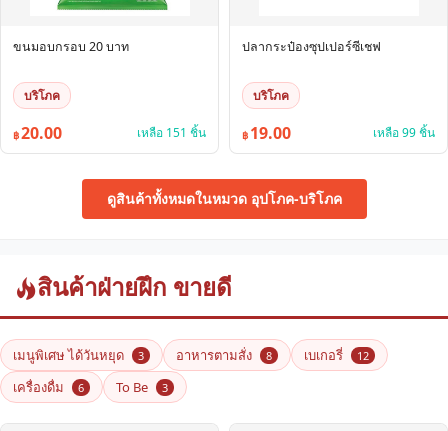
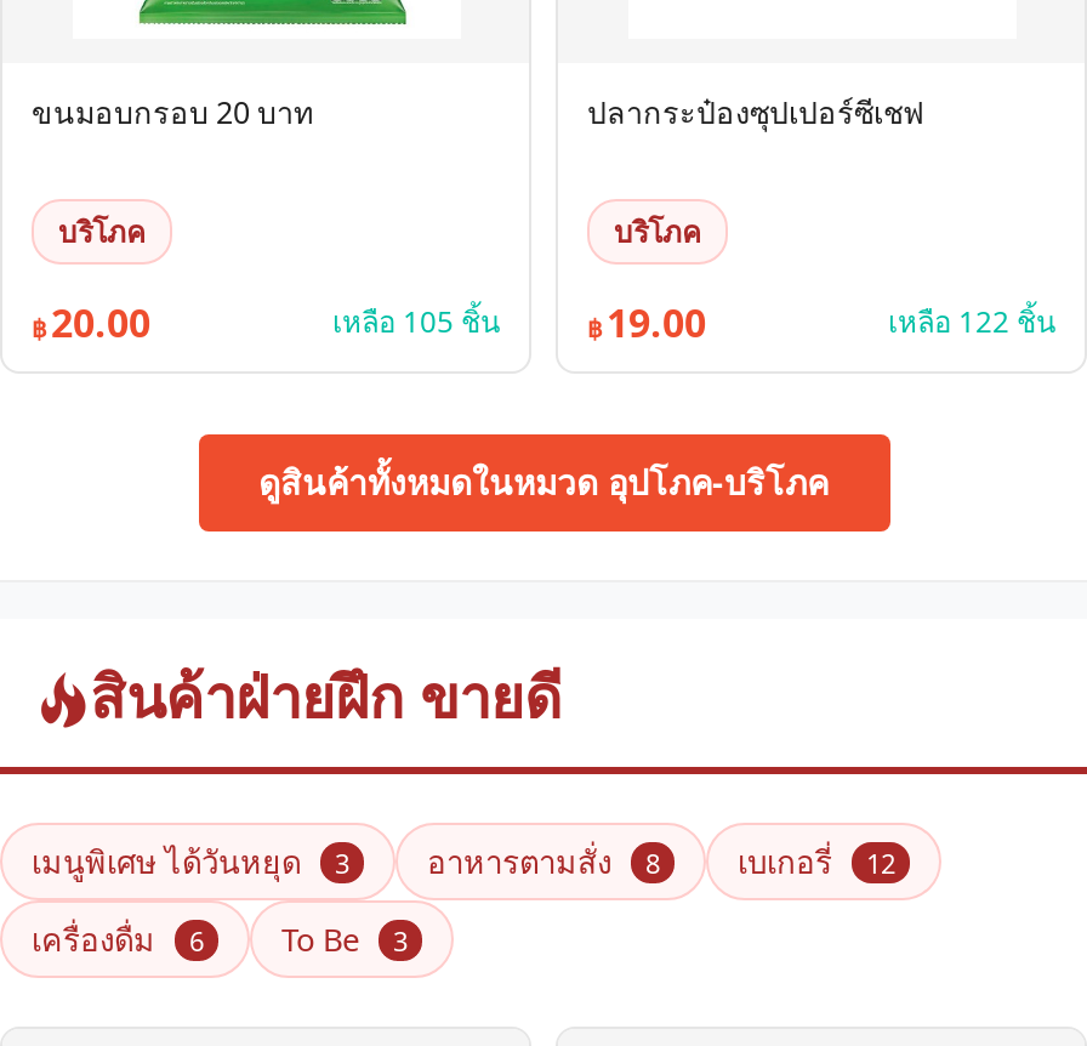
- เหลือ 151 ชิ้น
+ เหลือ 105 ชิ้น

- เหลือ 99 ชิ้น
+ เหลือ 122 ชิ้น
